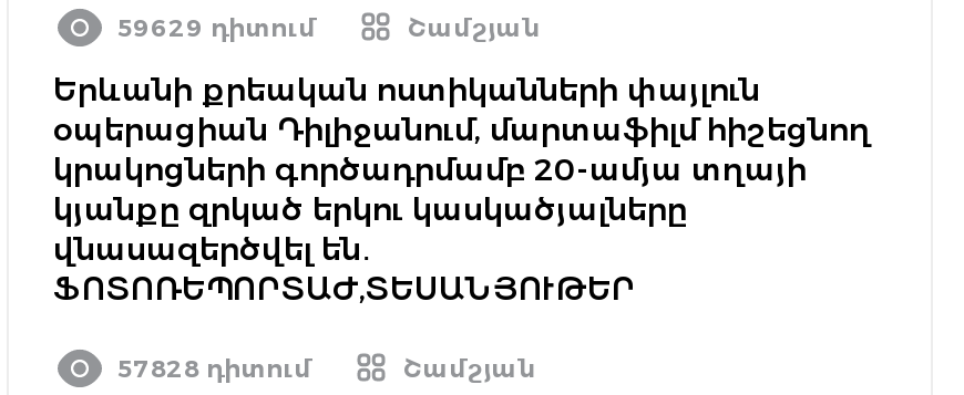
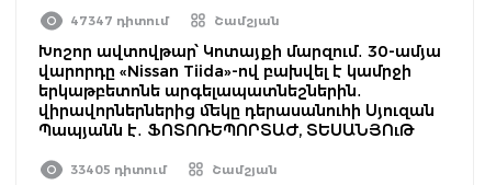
- 59629 դիտում
+ 47347 դիտում

- Երևանի քրեական ոստիկանների փայլուն
- օպերացիան Դիլիջանում, մարտաֆիլմ հիշեցնող
- կրակոցների գործադրմամբ 20-ամյա տղայի
- կյանքը զրկած երկու կասկածյալները
- վնասազերծվել են․
- ՖՈՏՈՌԵՊՈՐՏԱԺ,ՏԵՍԱՆՅՈՒԹԵՐ
+ Խոշոր ավտովթար՝ Կոտայքի մարզում․ 30-ամյա
+ վարորդը «Nissan Tiida»-ով բախվել է կամրջի
+ երկաթբետոնե արգելապատնեշներին․
+ վիրավորներներից մեկը դերասանուհի Սյուզան
+ Պապյանն է․ ՖՈՏՈՌԵՊՈՐՏԱԺ, ՏԵՍԱՆՅՈւԹ

- 57828 դիտում
+ 33405 դիտում
